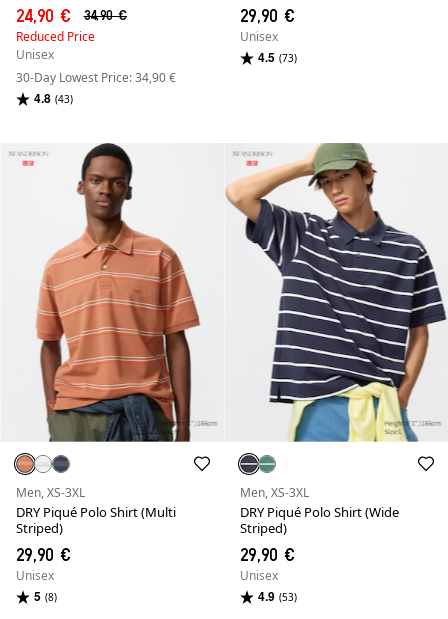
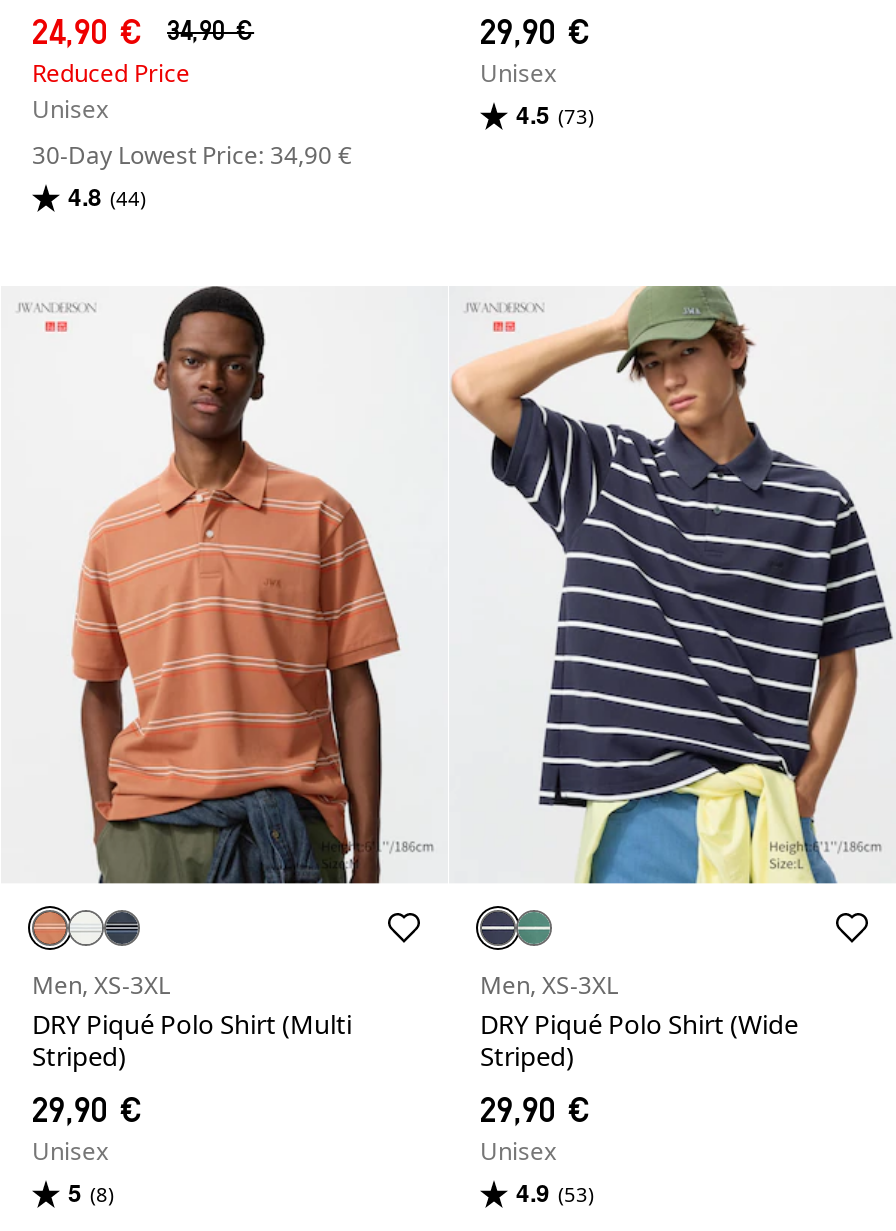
- 4.8 (43)
+ 4.8 (44)
